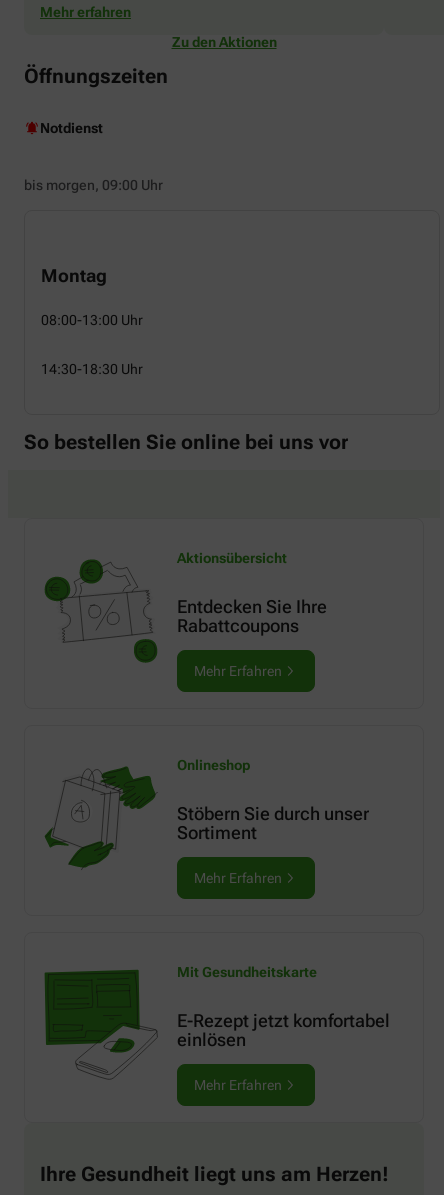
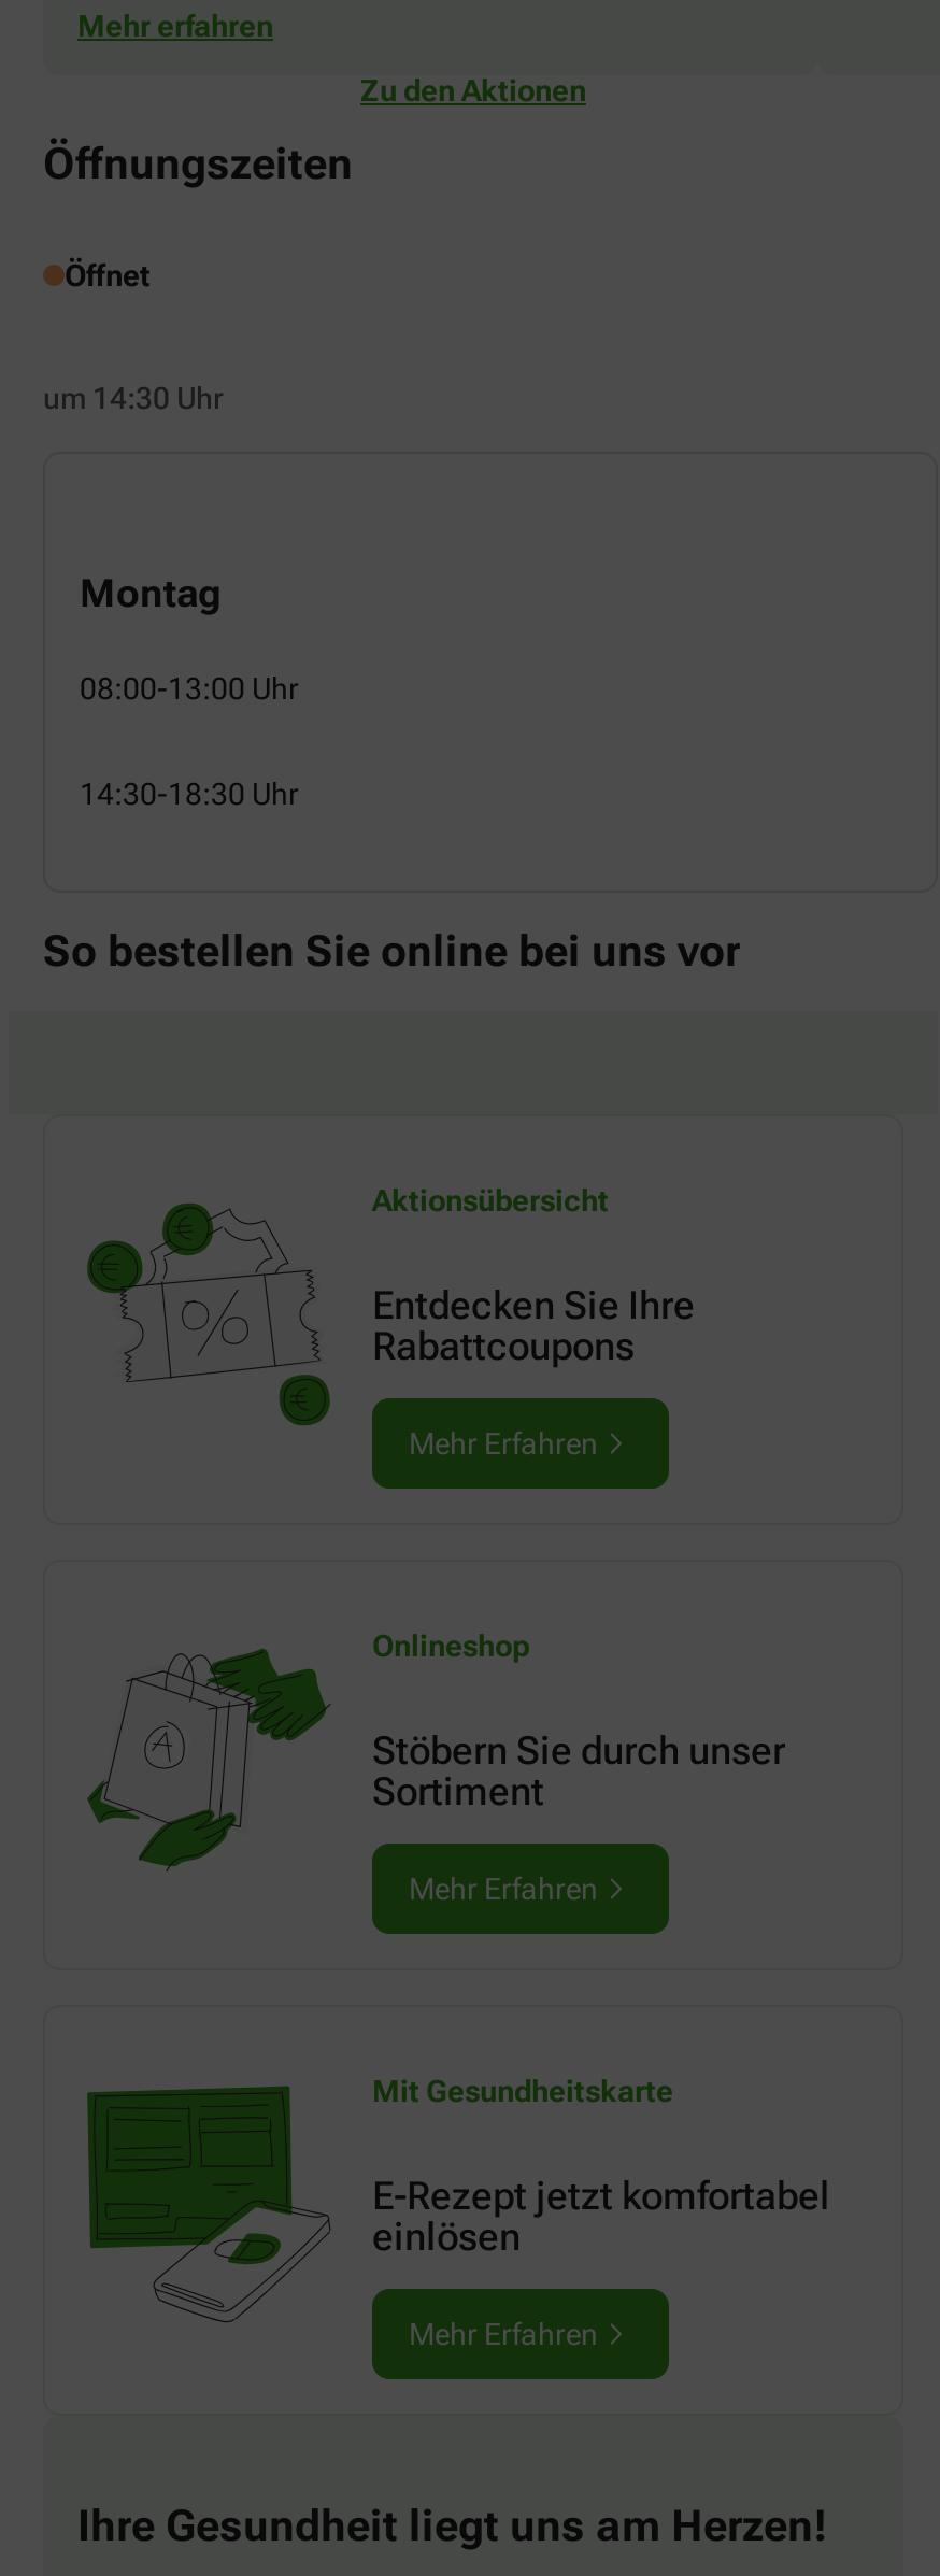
- Notdienst
+ Öffnet

- bis morgen, 09:00 Uhr
+ um 14:30 Uhr
